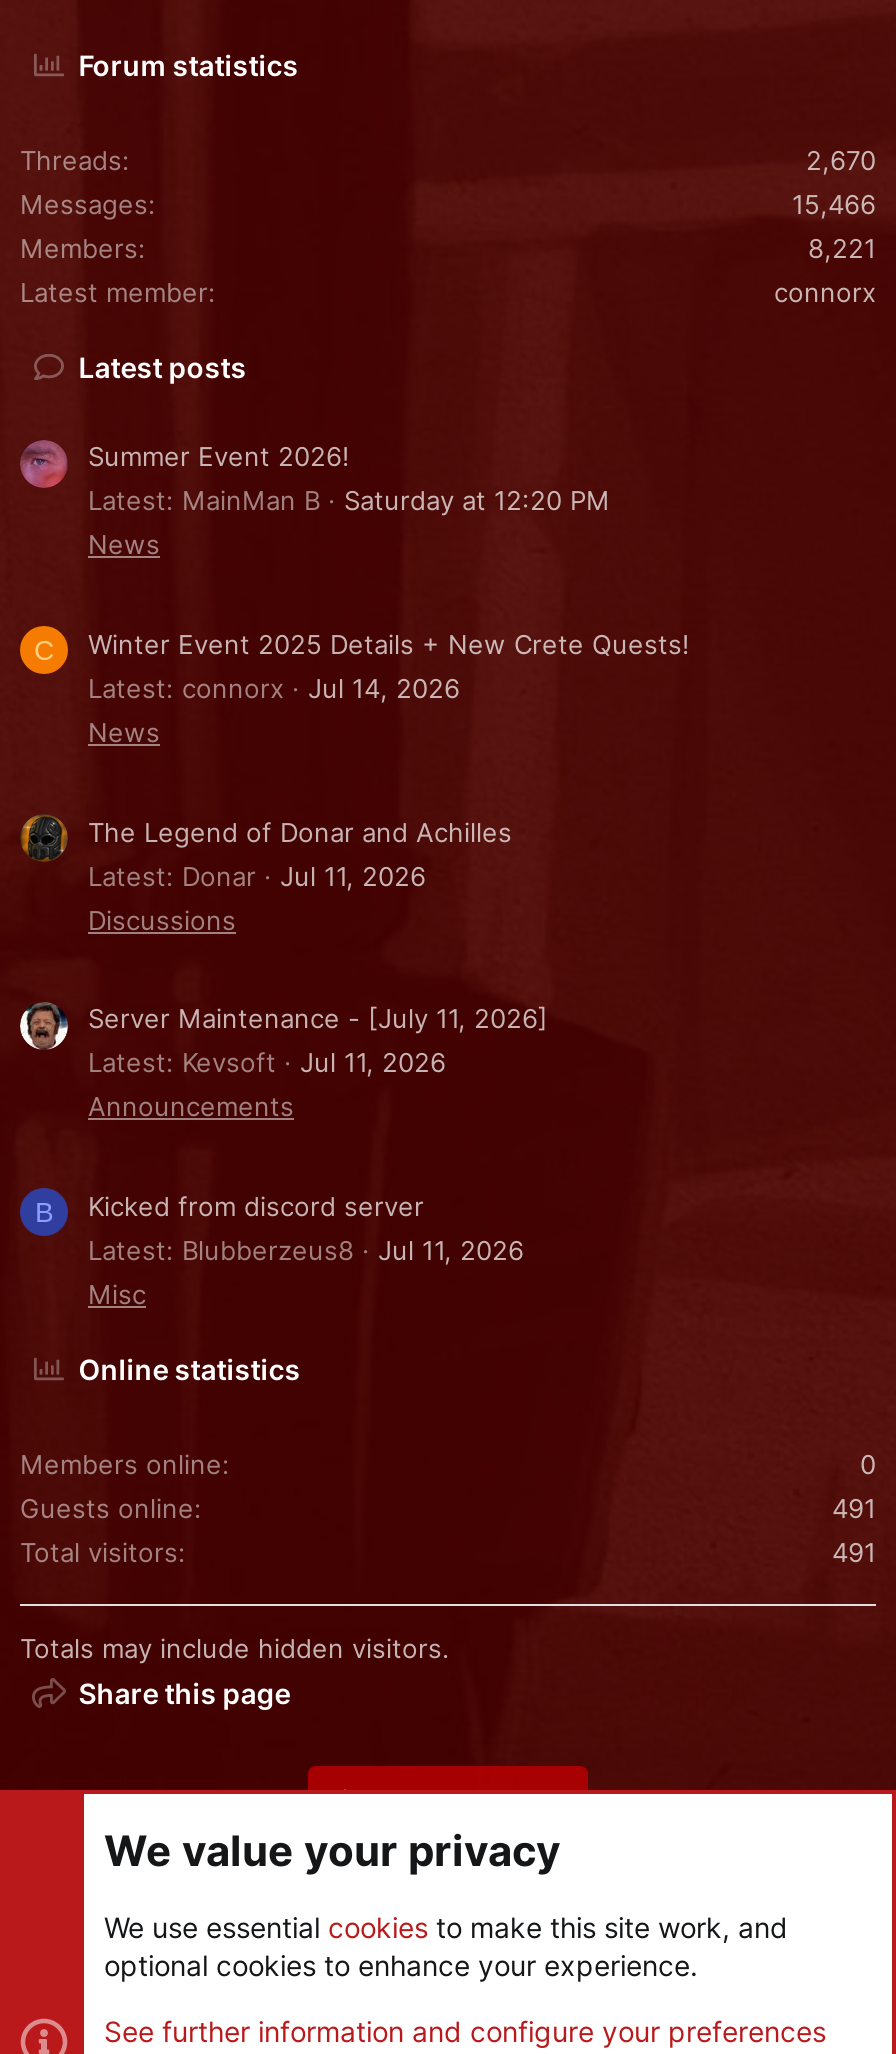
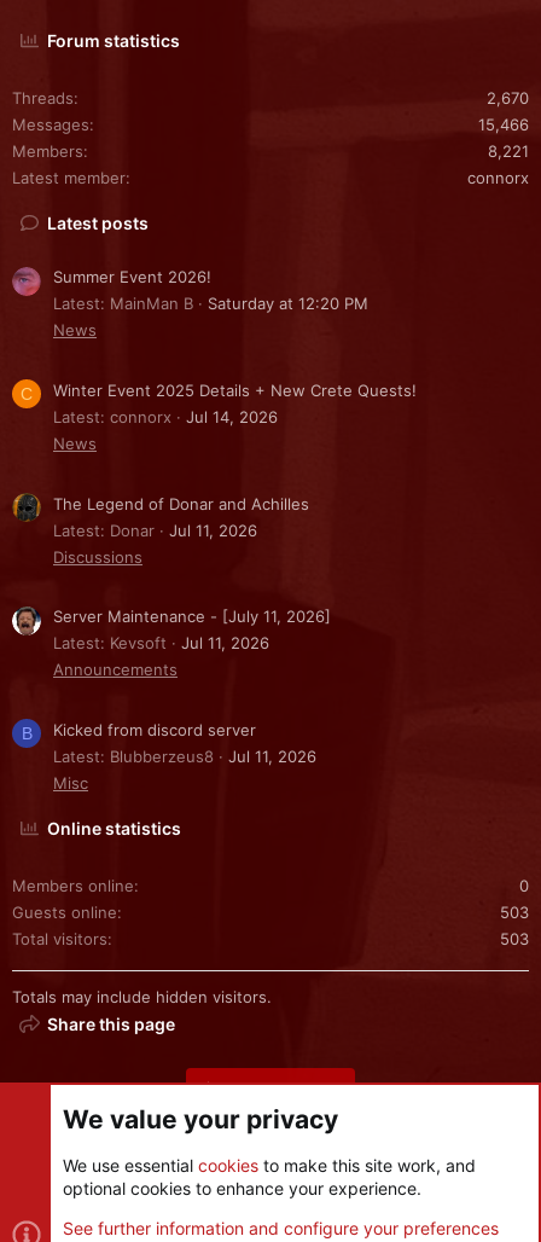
- 491
+ 503

- 491
+ 503
